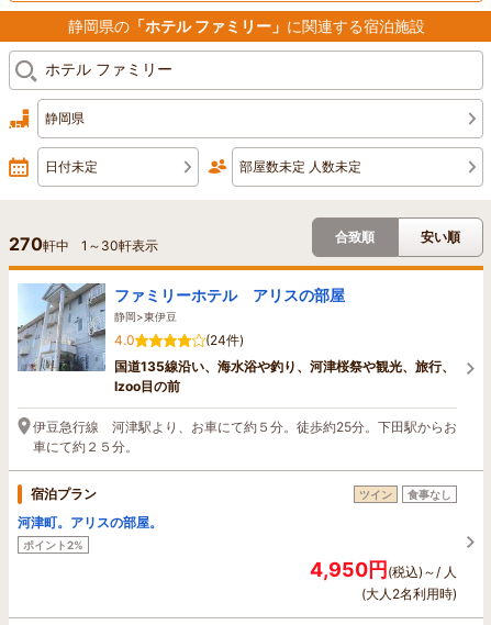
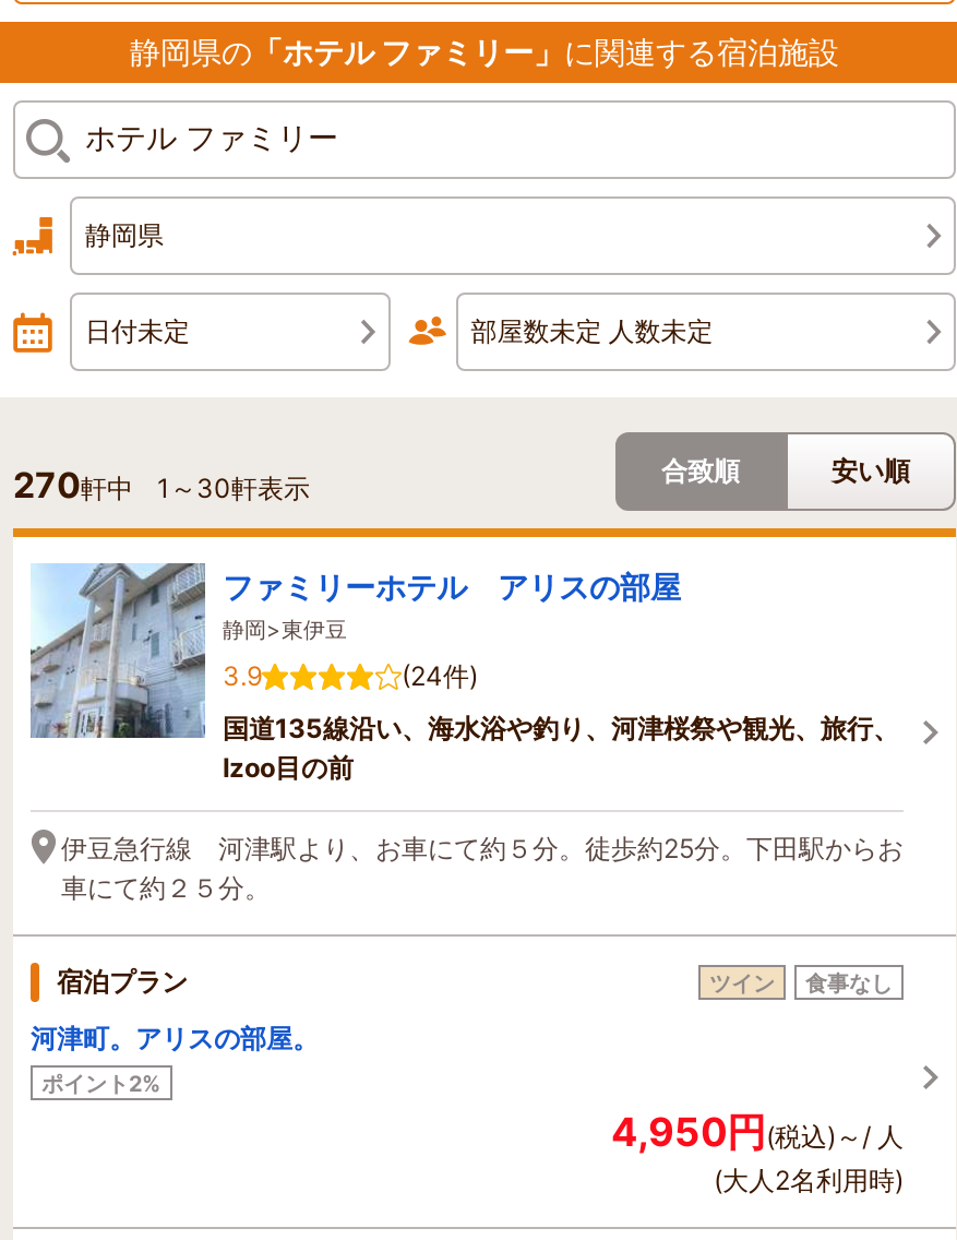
- 4.0
+ 3.9
